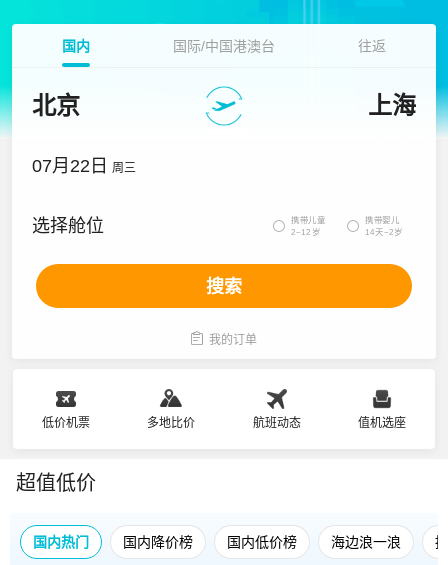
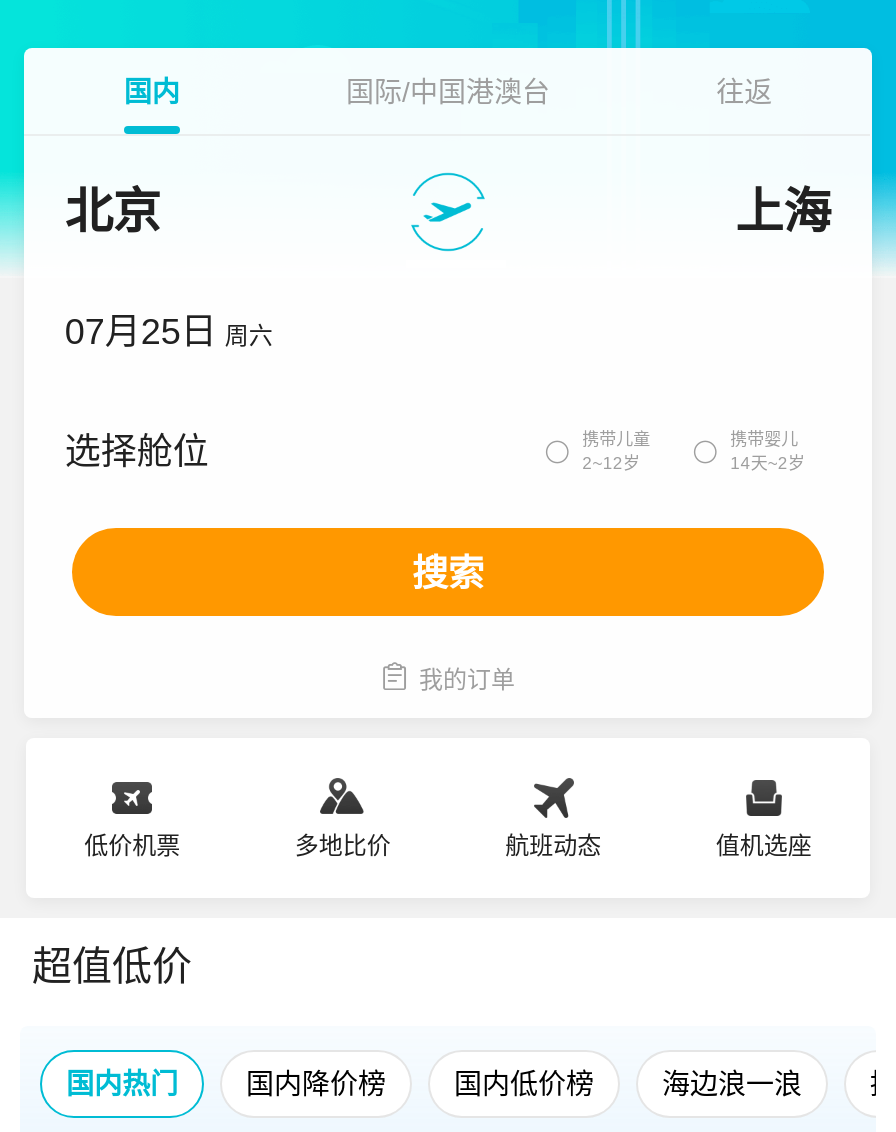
- 07月22日 周三
+ 07月25日 周六
